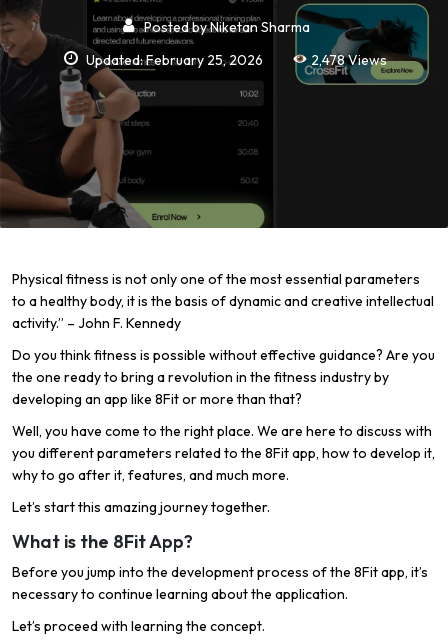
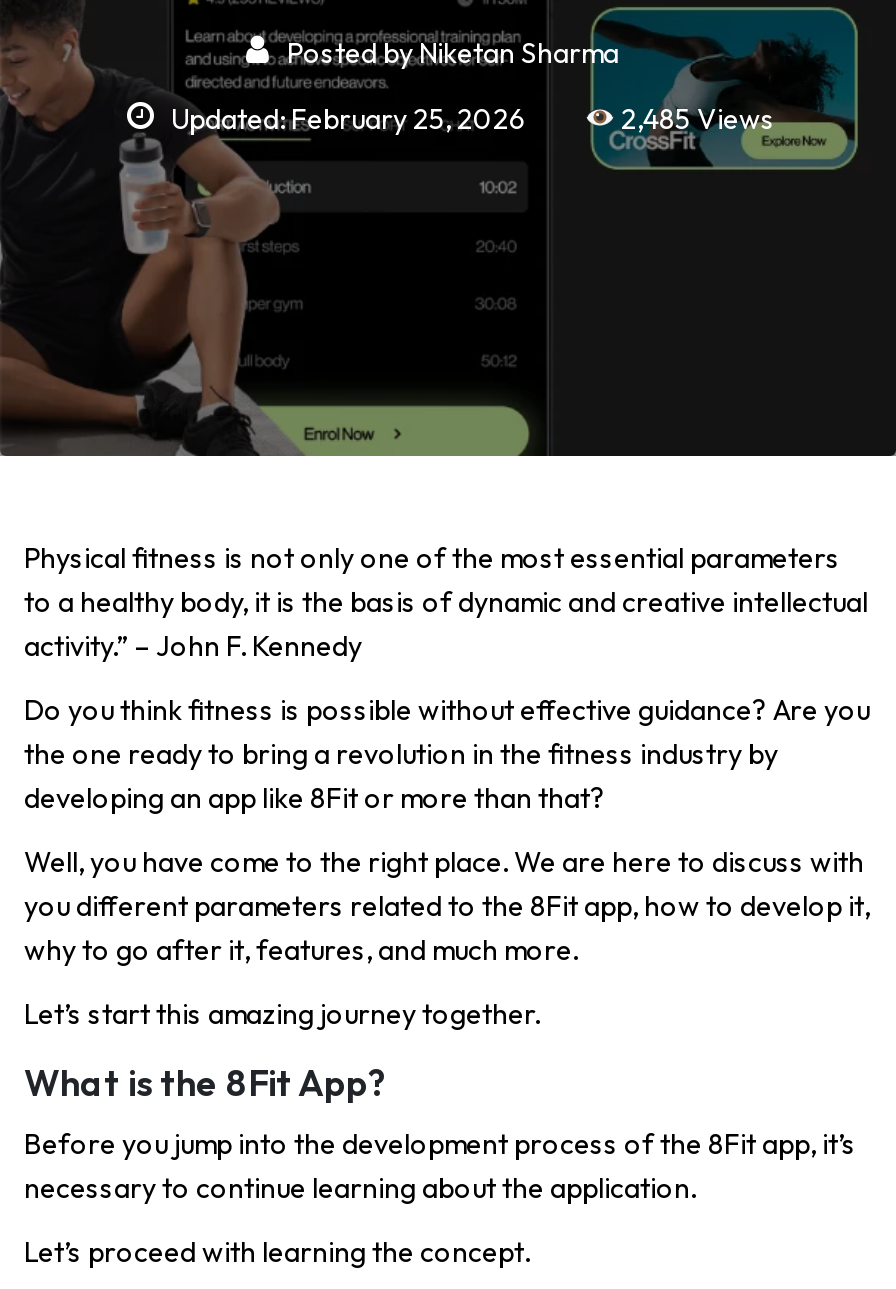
- 2,478 Views
+ 2,485 Views
